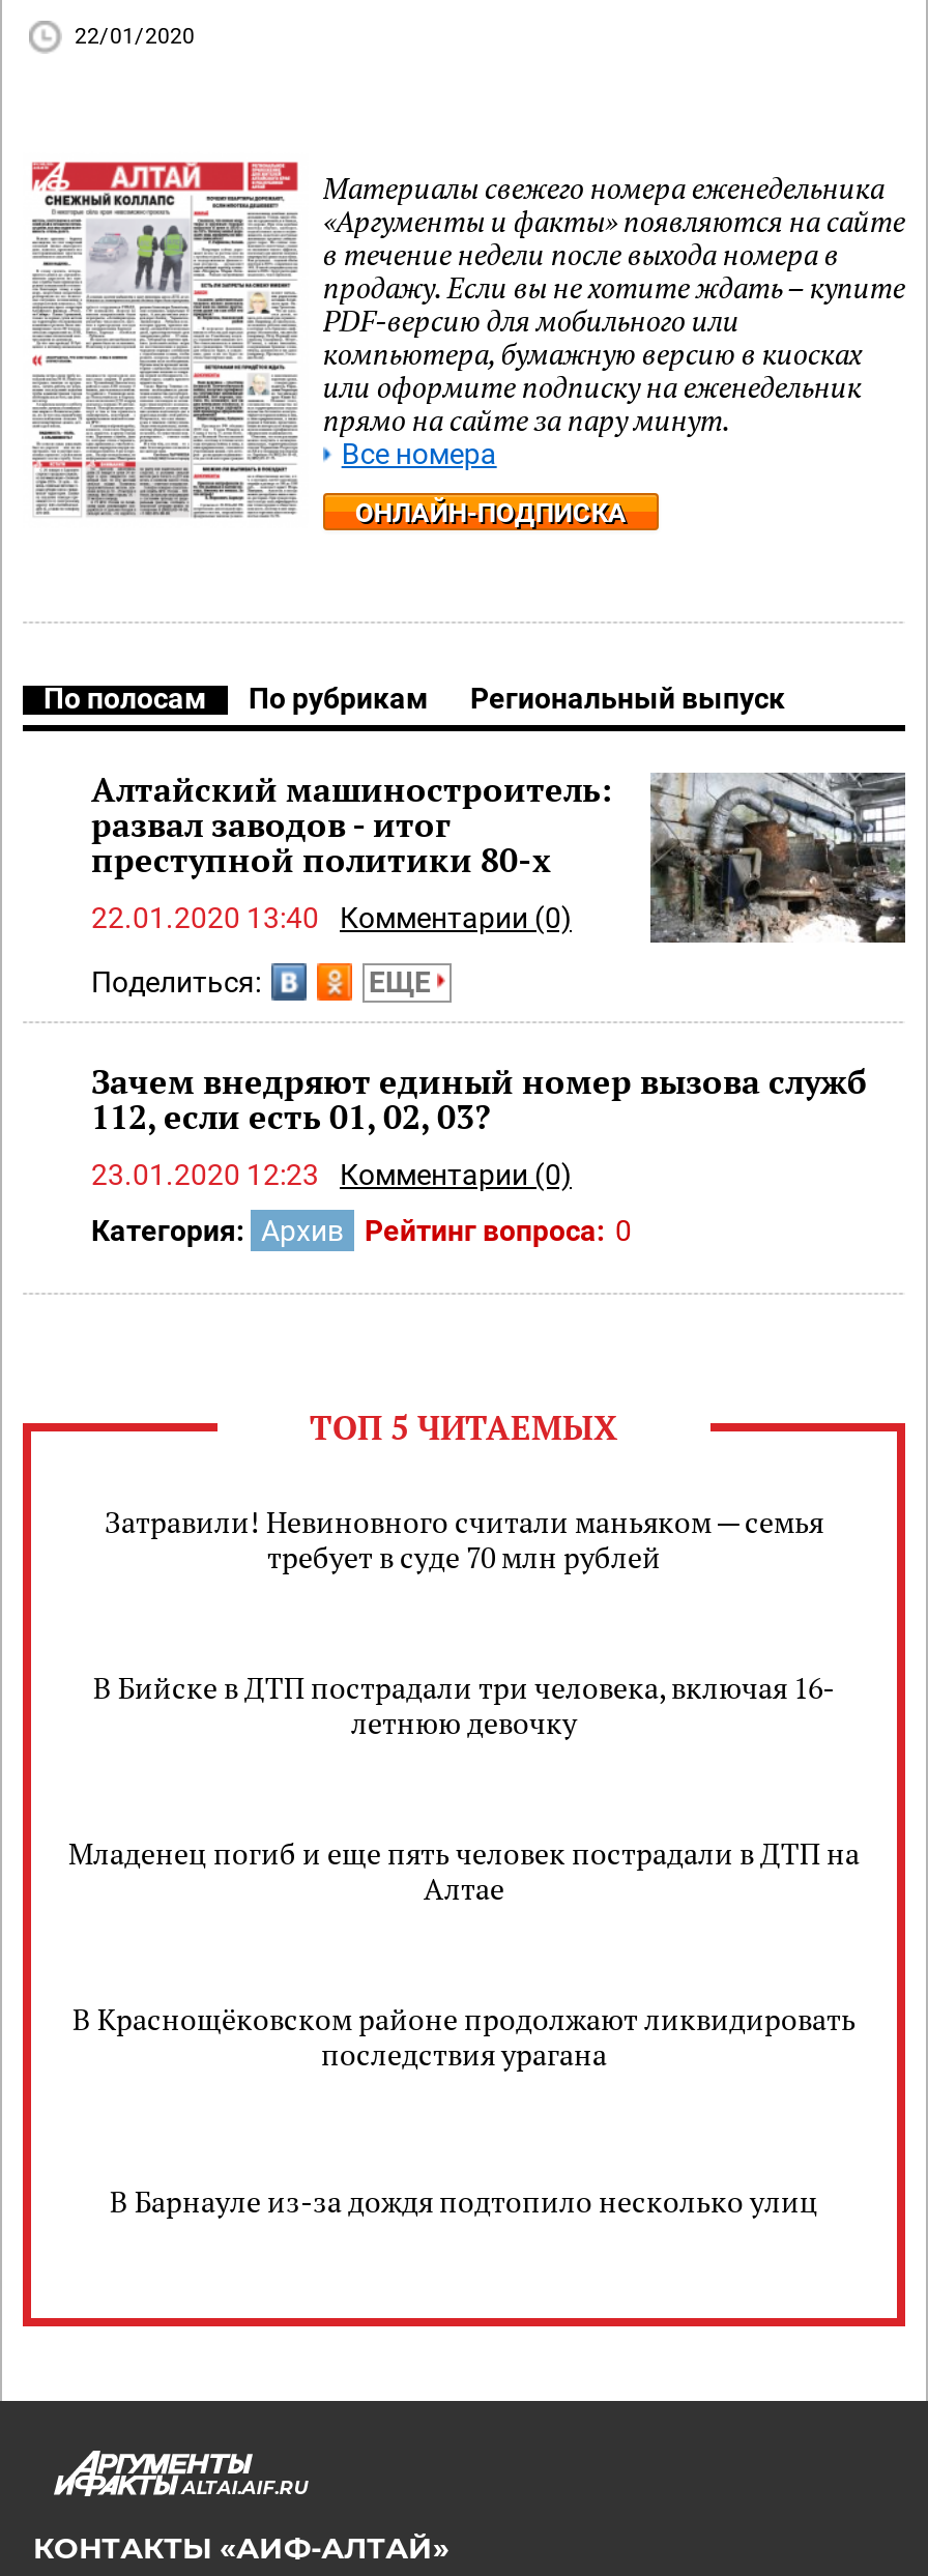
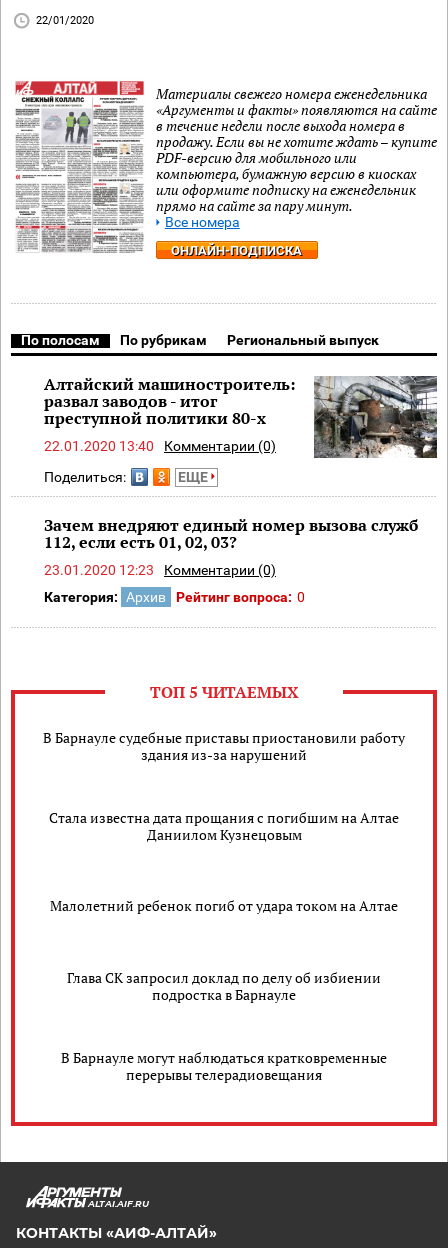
- Затравили! Невиновного считали маньяком — семья
- требует в суде 70 млн рублей
+ В Барнауле судебные приставы приостановили работу
+ здания из-за нарушений

- В Бийске в ДТП пострадали три человека, включая 16-
- летнюю девочку
+ Стала известна дата прощания с погибшим на Алтае
+ Даниилом Кузнецовым

- Младенец погиб и еще пять человек пострадали в ДТП на
- Алтае
+ Малолетний ребенок погиб от удара током на Алтае

- В Краснощёковском районе продолжают ликвидировать
- последствия урагана
+ Глава СК запросил доклад по делу об избиении
+ подростка в Барнауле

- В Барнауле из-за дождя подтопило несколько улиц
+ В Барнауле могут наблюдаться кратковременные
+ перерывы телерадиовещания
